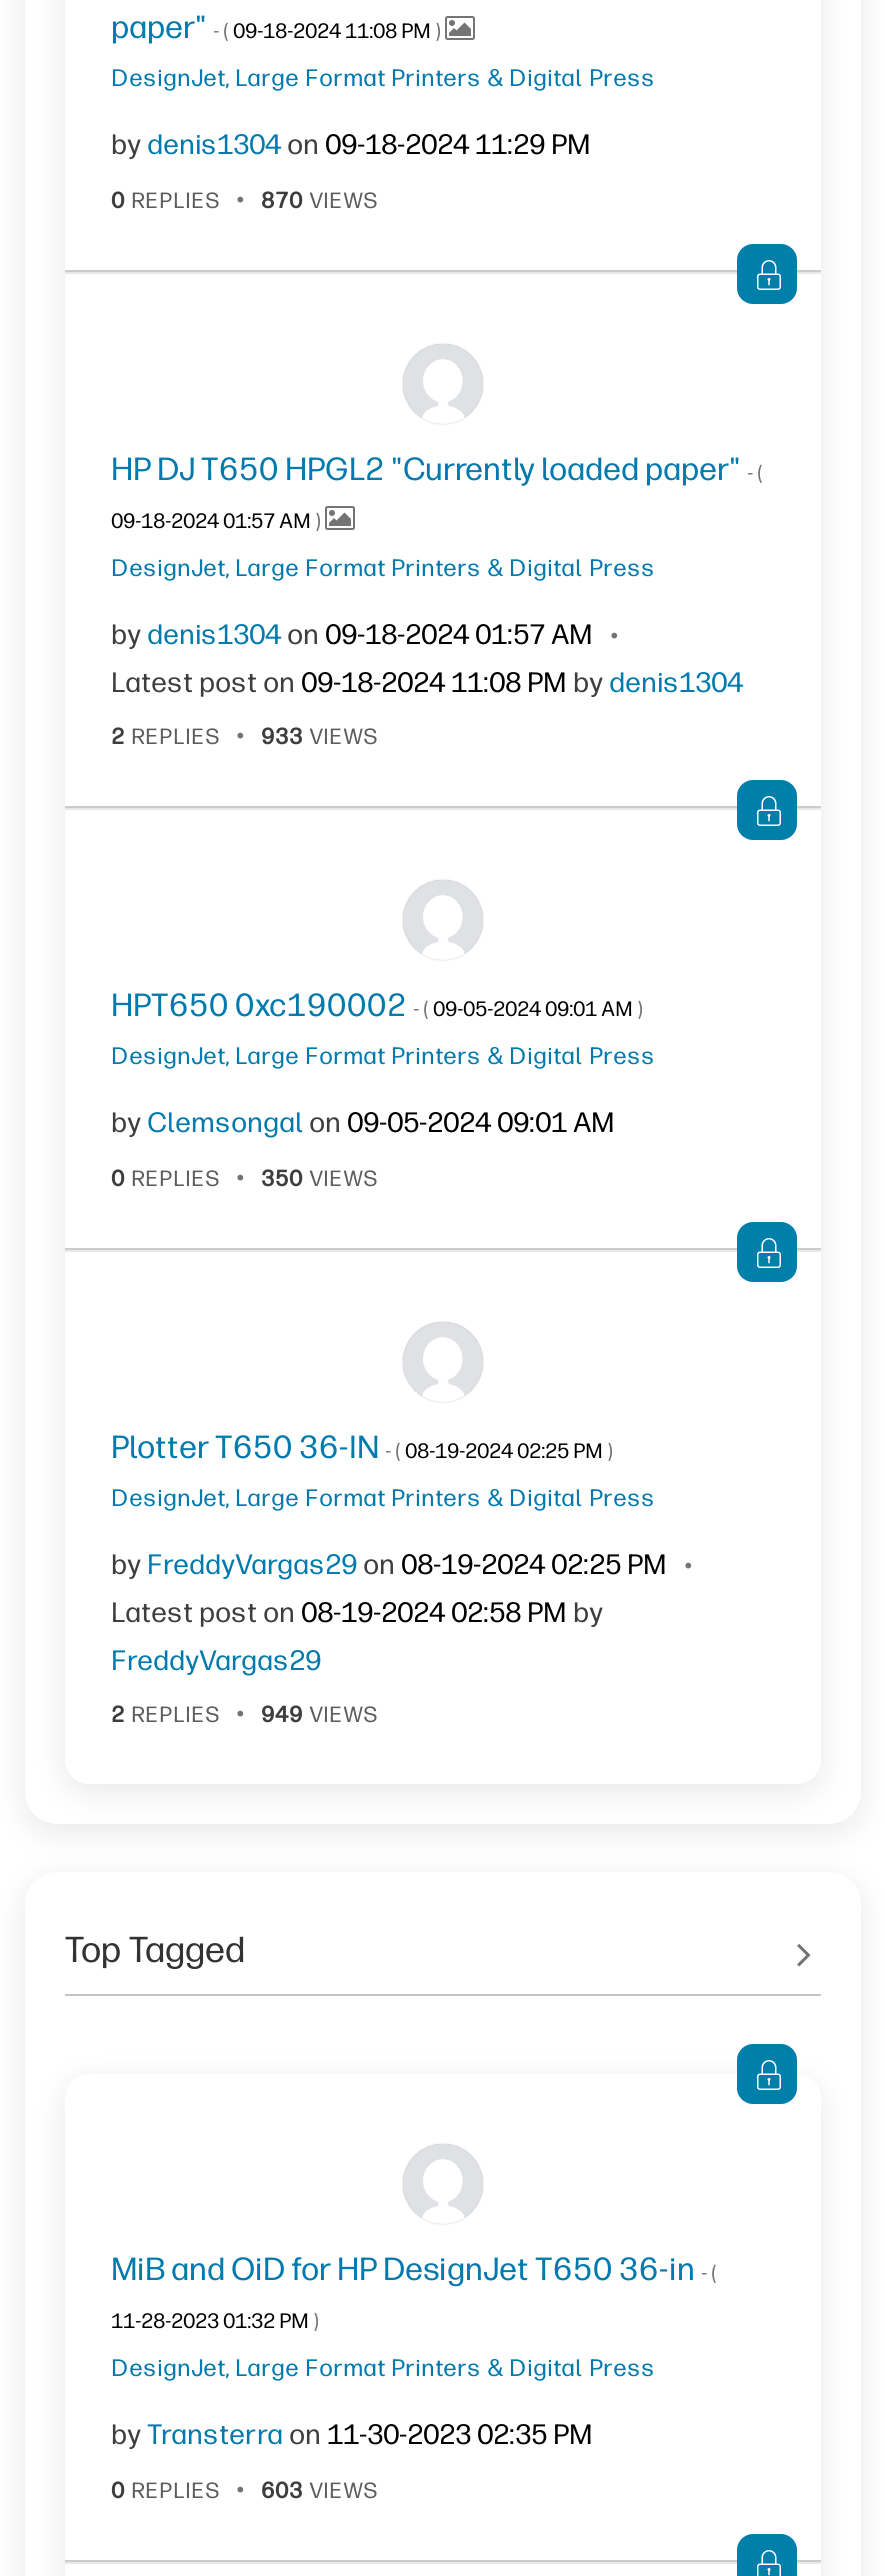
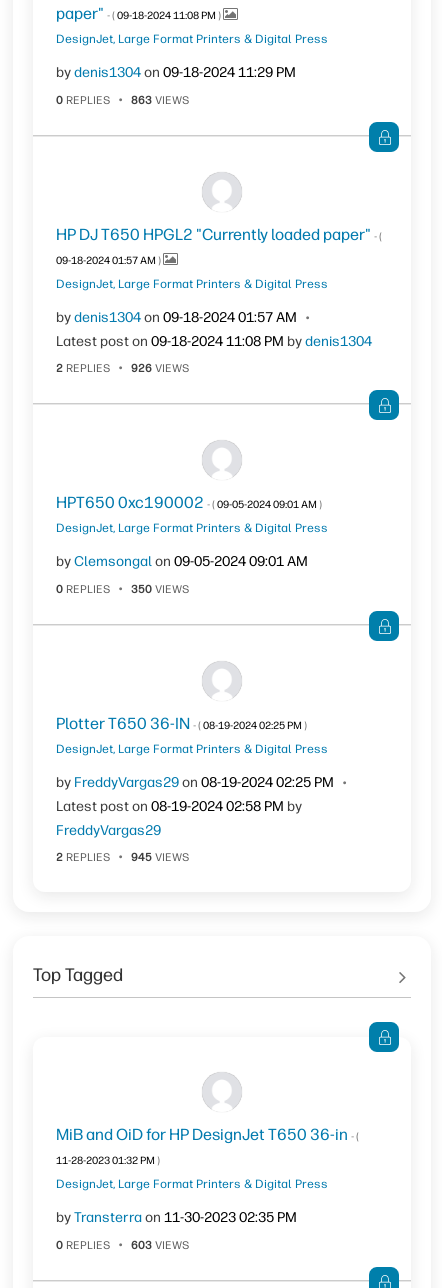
- 0 REPLIES 870 VIEWS
+ 0 REPLIES 863 VIEWS

- 2 REPLIES 933 VIEWS
+ 2 REPLIES 926 VIEWS

- 2 REPLIES 949 VIEWS
+ 2 REPLIES 945 VIEWS
